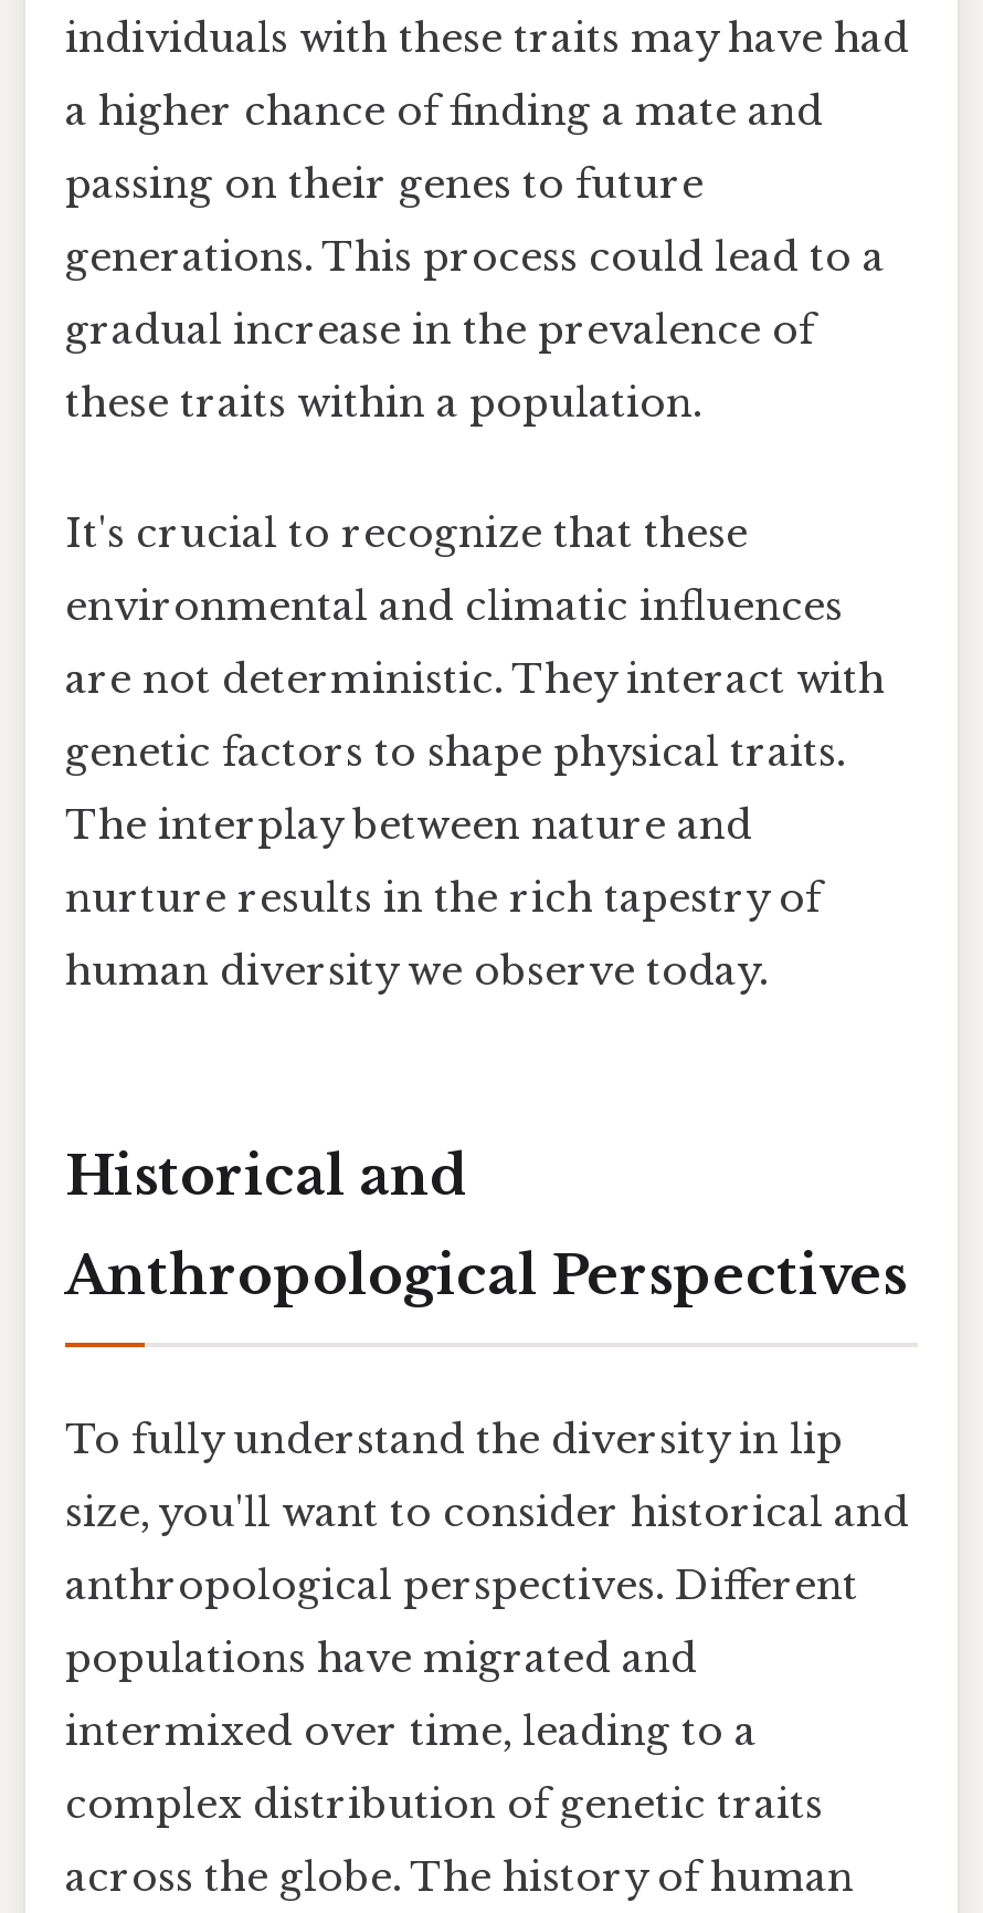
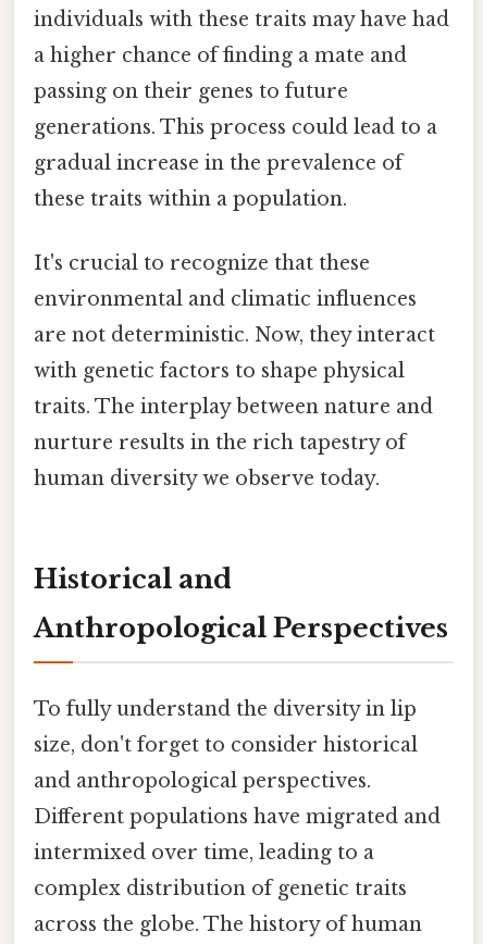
- are not deterministic. They interact with
+ are not deterministic. Now, they interact

- genetic factors to shape physical traits.
+ with genetic factors to shape physical

- The interplay between nature and
+ traits. The interplay between nature and

- size, you'll want to consider historical and
+ size, don't forget to consider historical

- anthropological perspectives. Different
+ and anthropological perspectives.

- populations have migrated and
+ Different populations have migrated and
